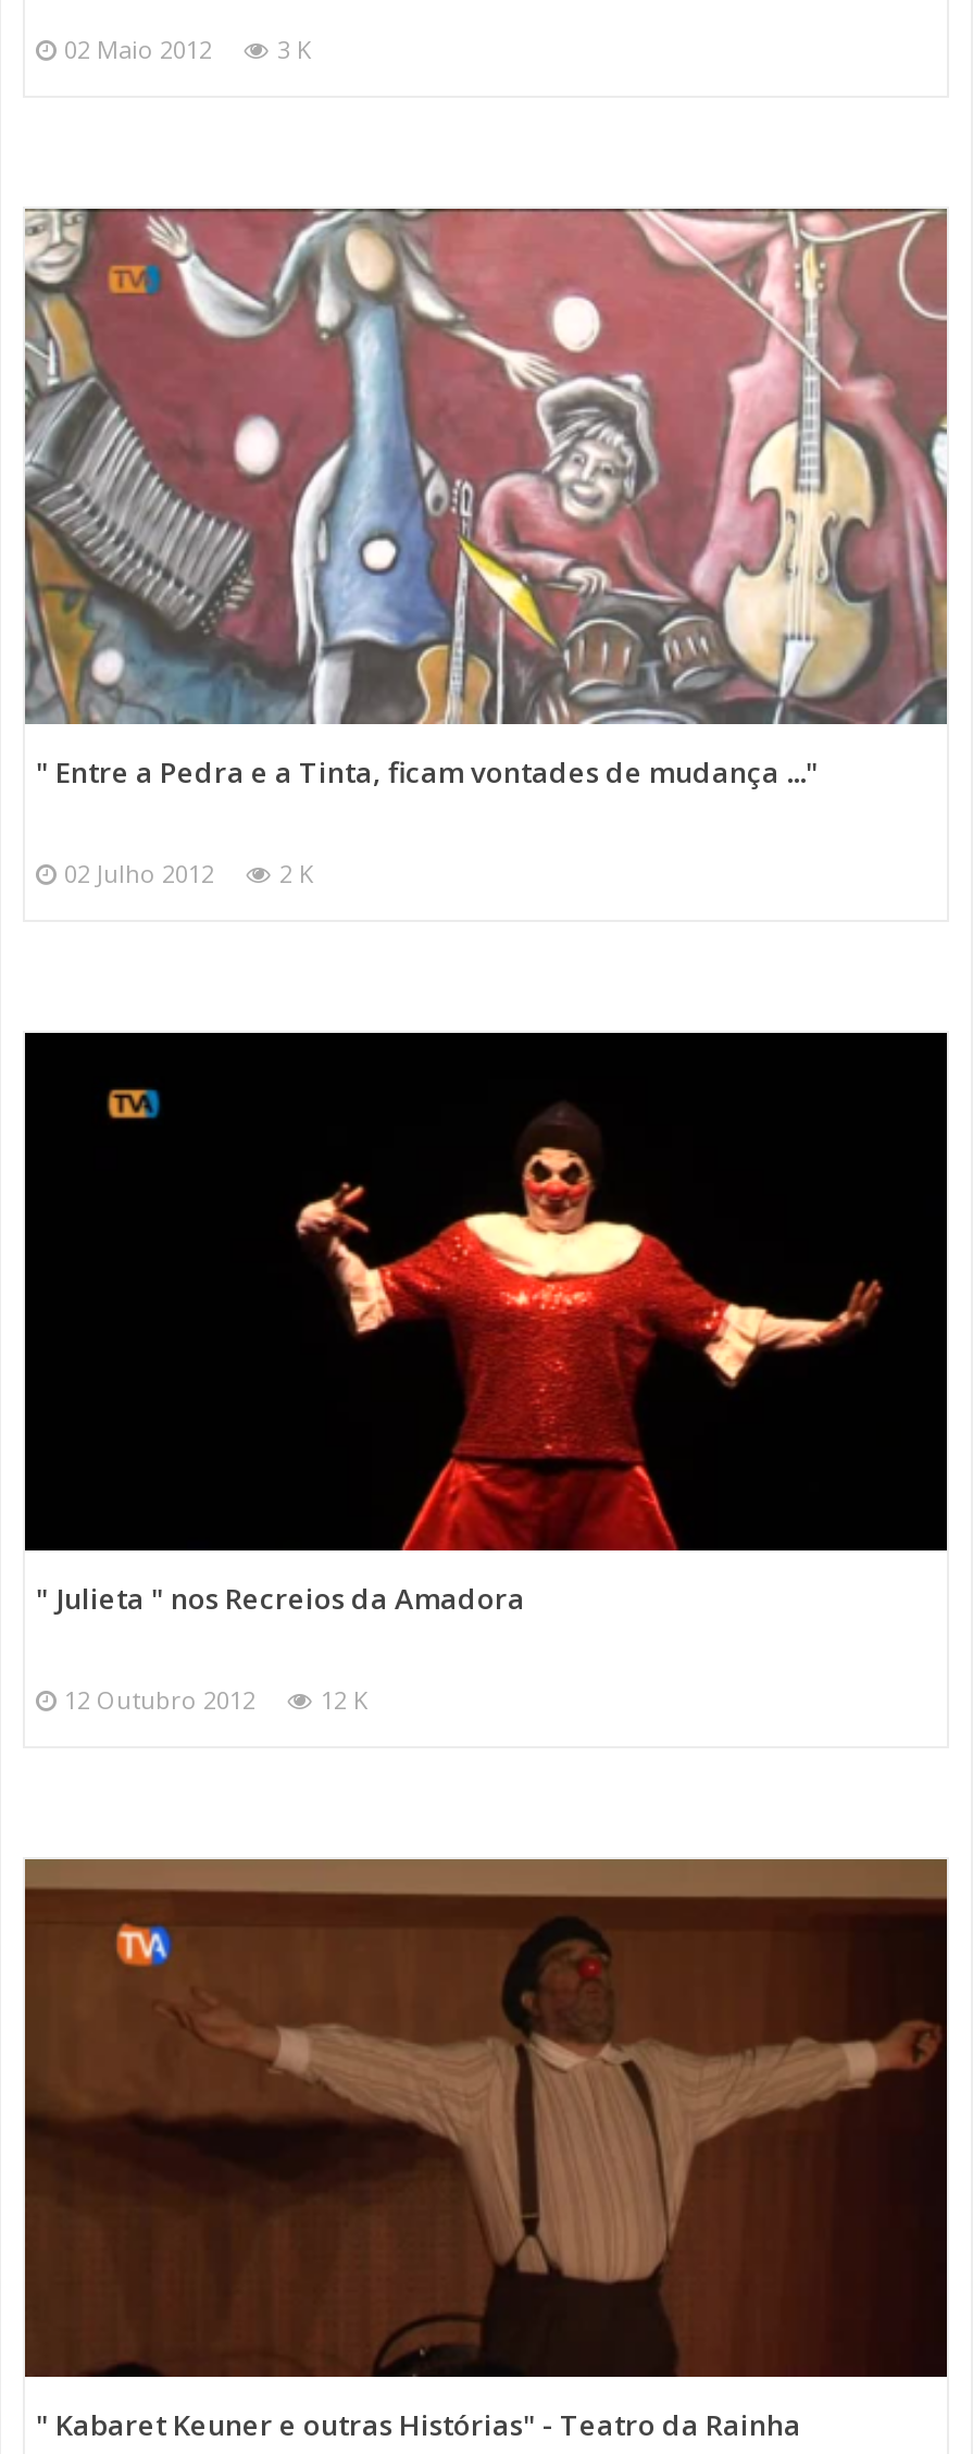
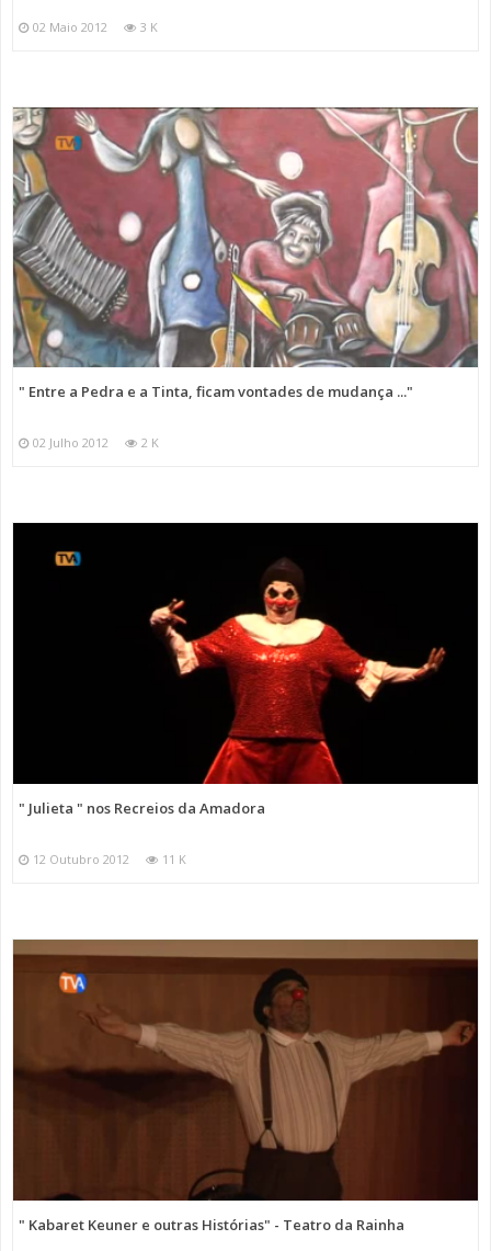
- 12 Outubro 2012 12 K
+ 12 Outubro 2012 11 K
